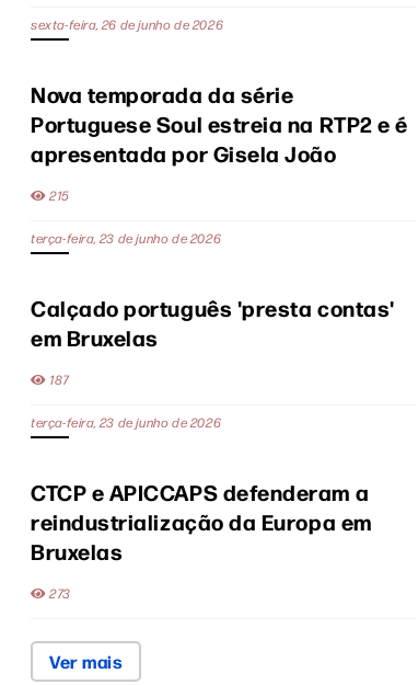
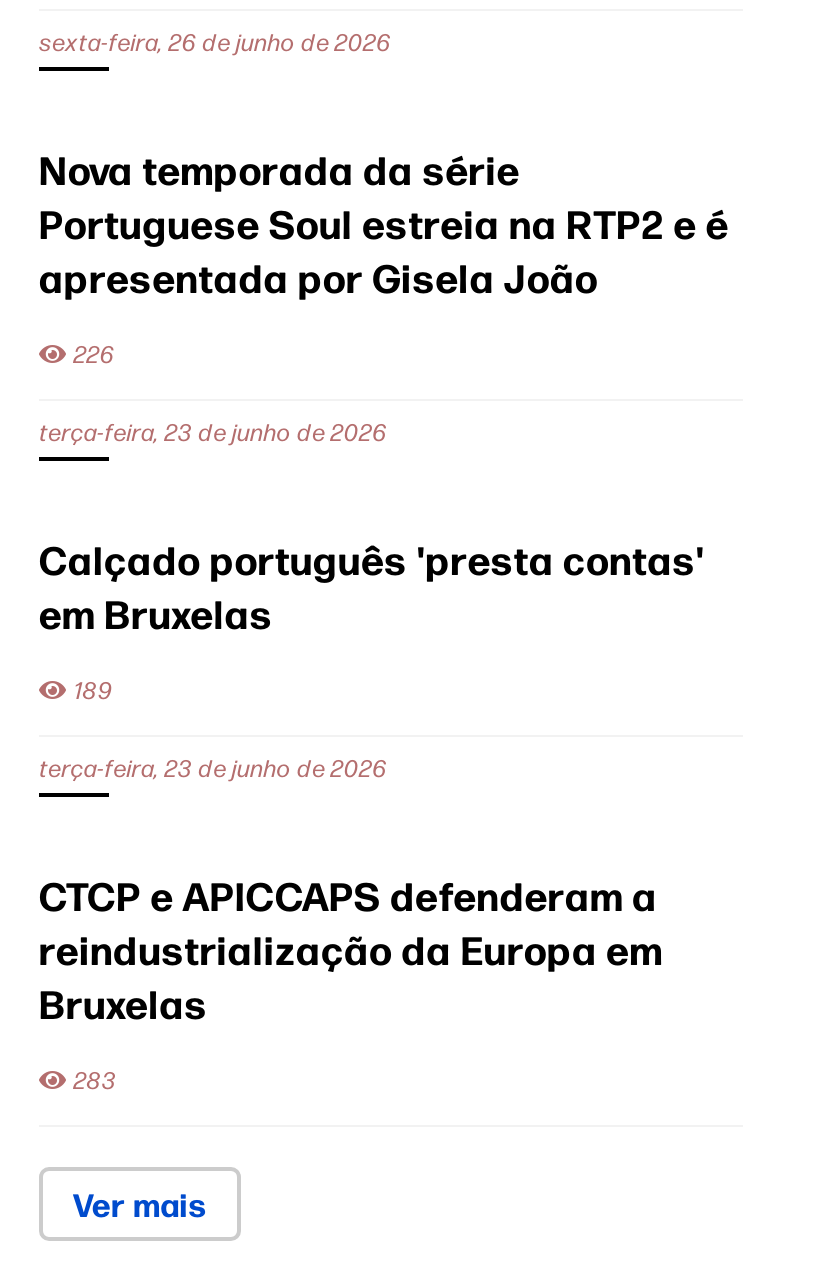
- 215
+ 226

- 187
+ 189

- 273
+ 283
